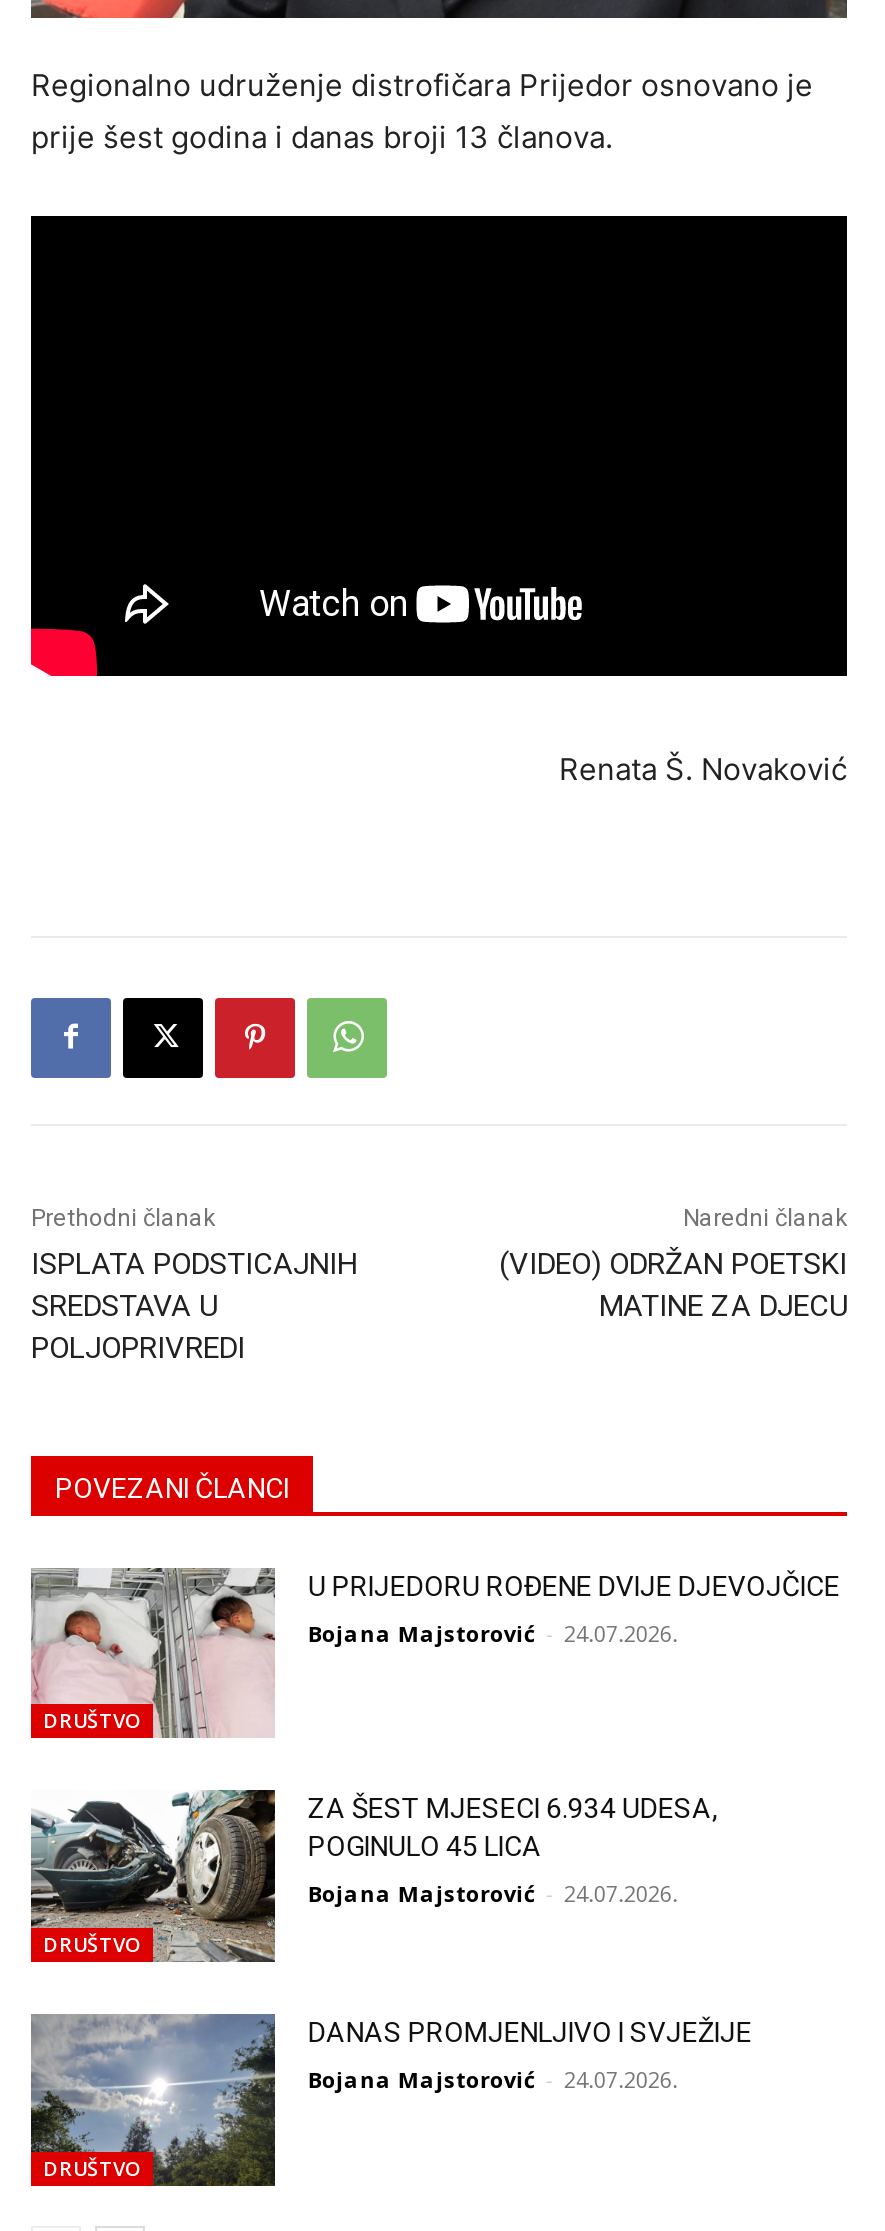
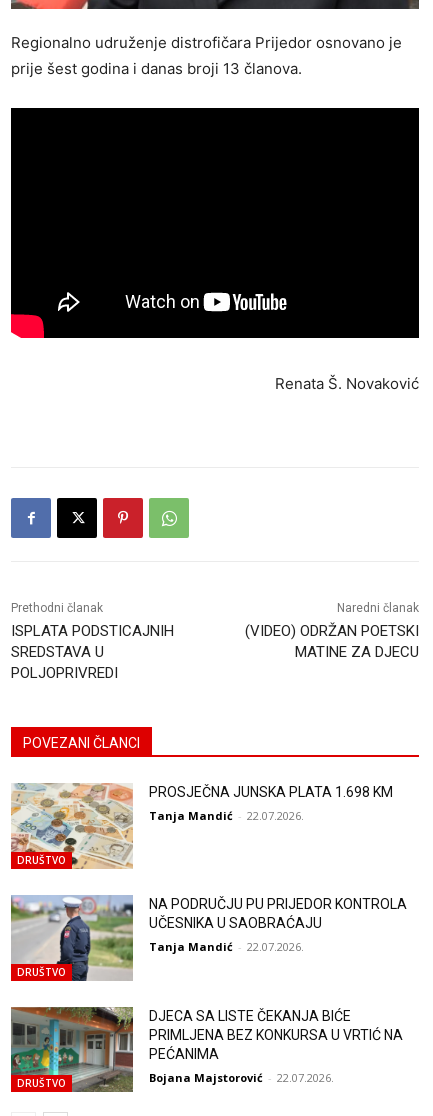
- [image]
- U PRIJEDORU ROĐENE DVIJE DJEVOJČICE
+ [image]
+ PROSJEČNA JUNSKA PLATA 1.698 KM

- Bojana Majstorović - 24.07.2026.
+ Tanja Mandić - 22.07.2026.

- [image]
- ZA ŠEST MJESECI 6.934 UDESA,
- POGINULO 45 LICA
+ [image]
+ NA PODRUČJU PU PRIJEDOR KONTROLA
+ UČESNIKA U SAOBRAĆAJU

- Bojana Majstorović - 24.07.2026.
+ Tanja Mandić - 22.07.2026.

- [image]
- DANAS PROMJENLJIVO I SVJEŽIJE
+ [image]
+ DJECA SA LISTE ČEKANJA BIĆE
+ PRIMLJENA BEZ KONKURSA U VRTIĆ NA
+ PEĆANIMA

- Bojana Majstorović - 24.07.2026.
+ Bojana Majstorović - 22.07.2026.
